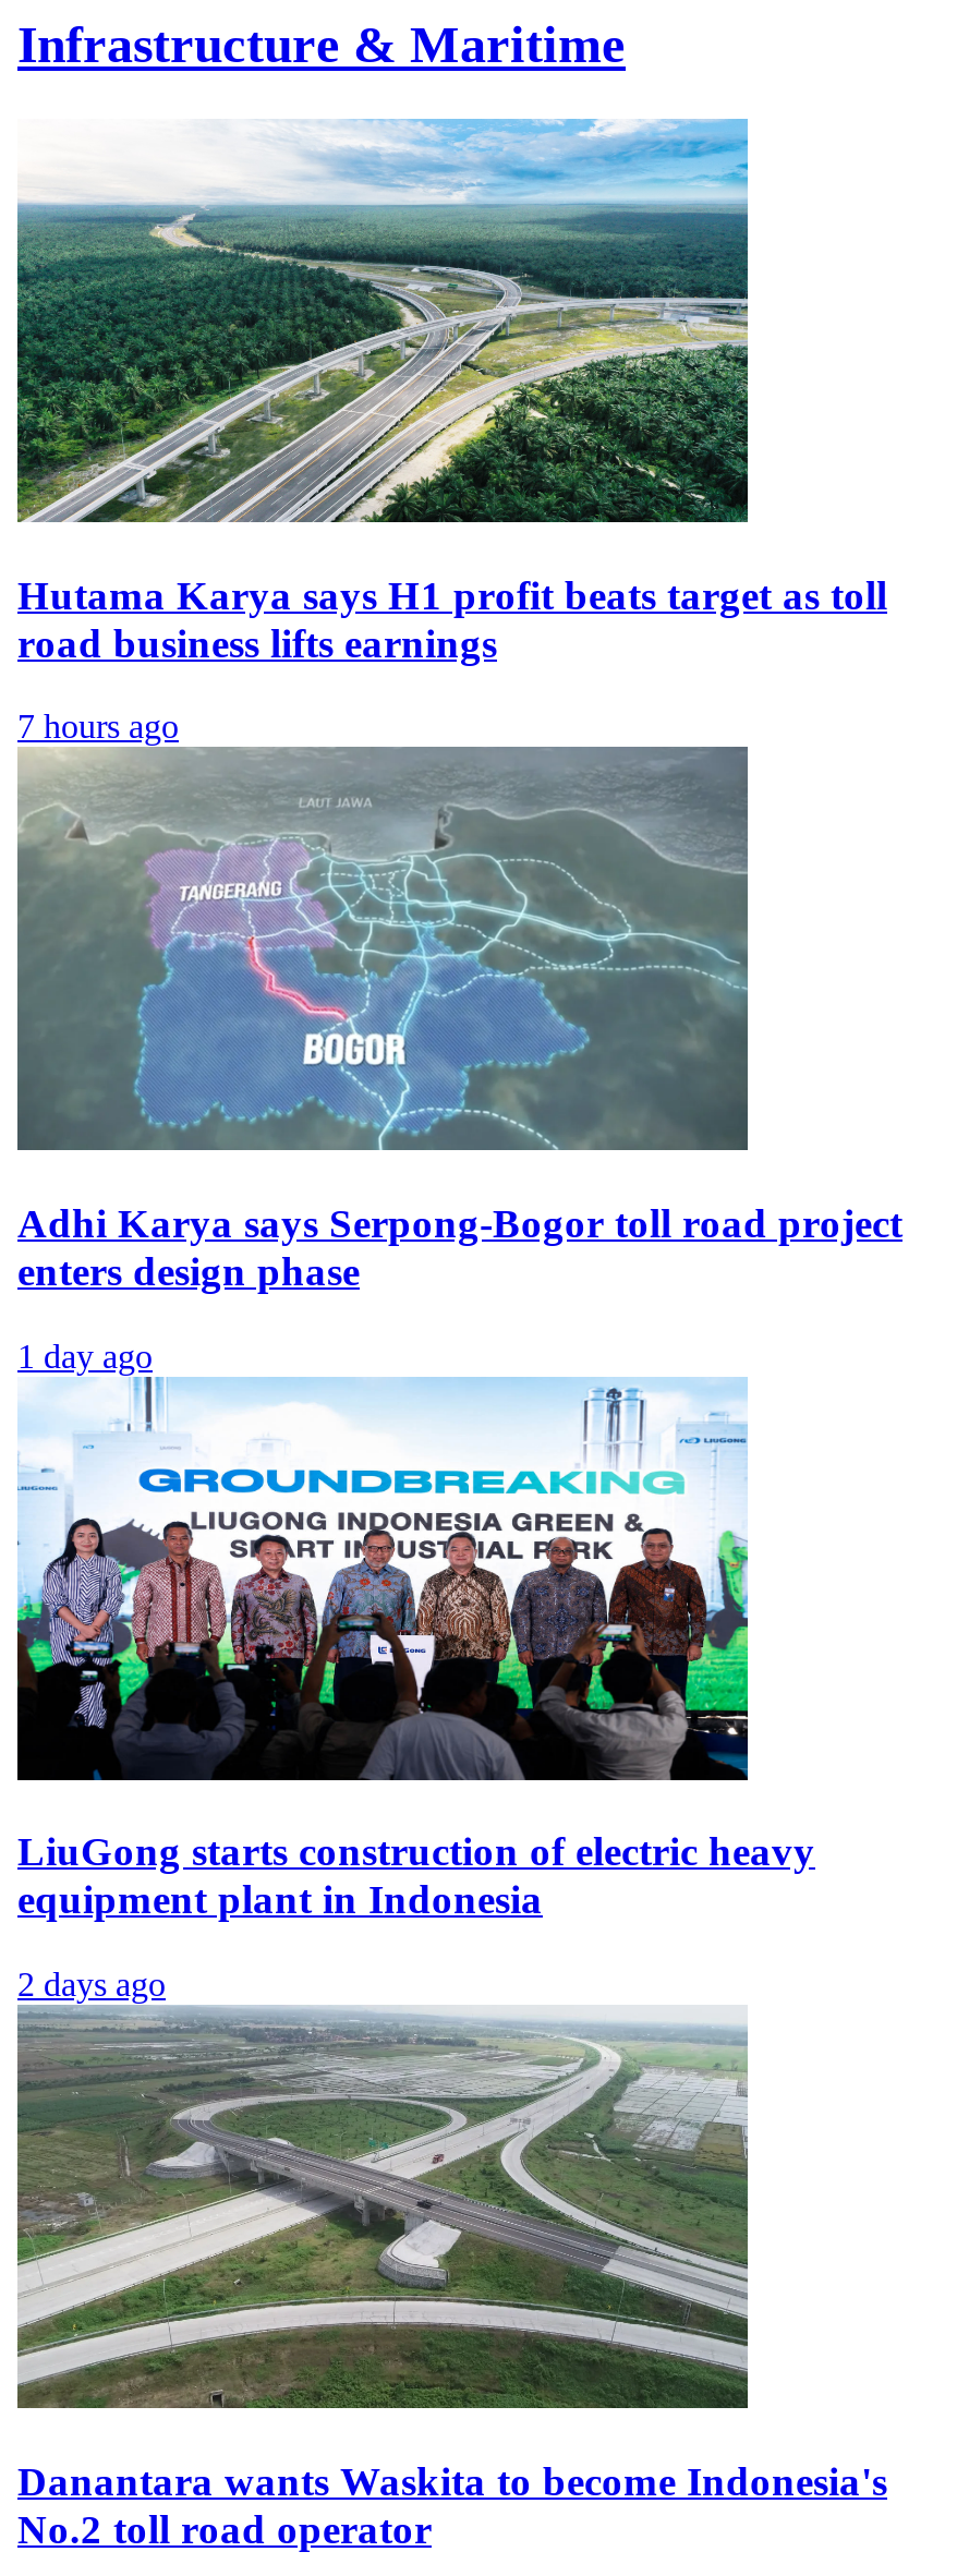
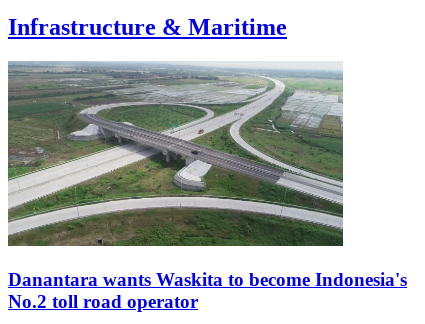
- [image]
- Hutama Karya says H1 profit beats target as toll
- road business lifts earnings
- 7 hours ago

- [image]
- Adhi Karya says Serpong-Bogor toll road project
- enters design phase
- 1 day ago

- [image]
- LiuGong starts construction of electric heavy
- equipment plant in Indonesia
- 2 days ago
